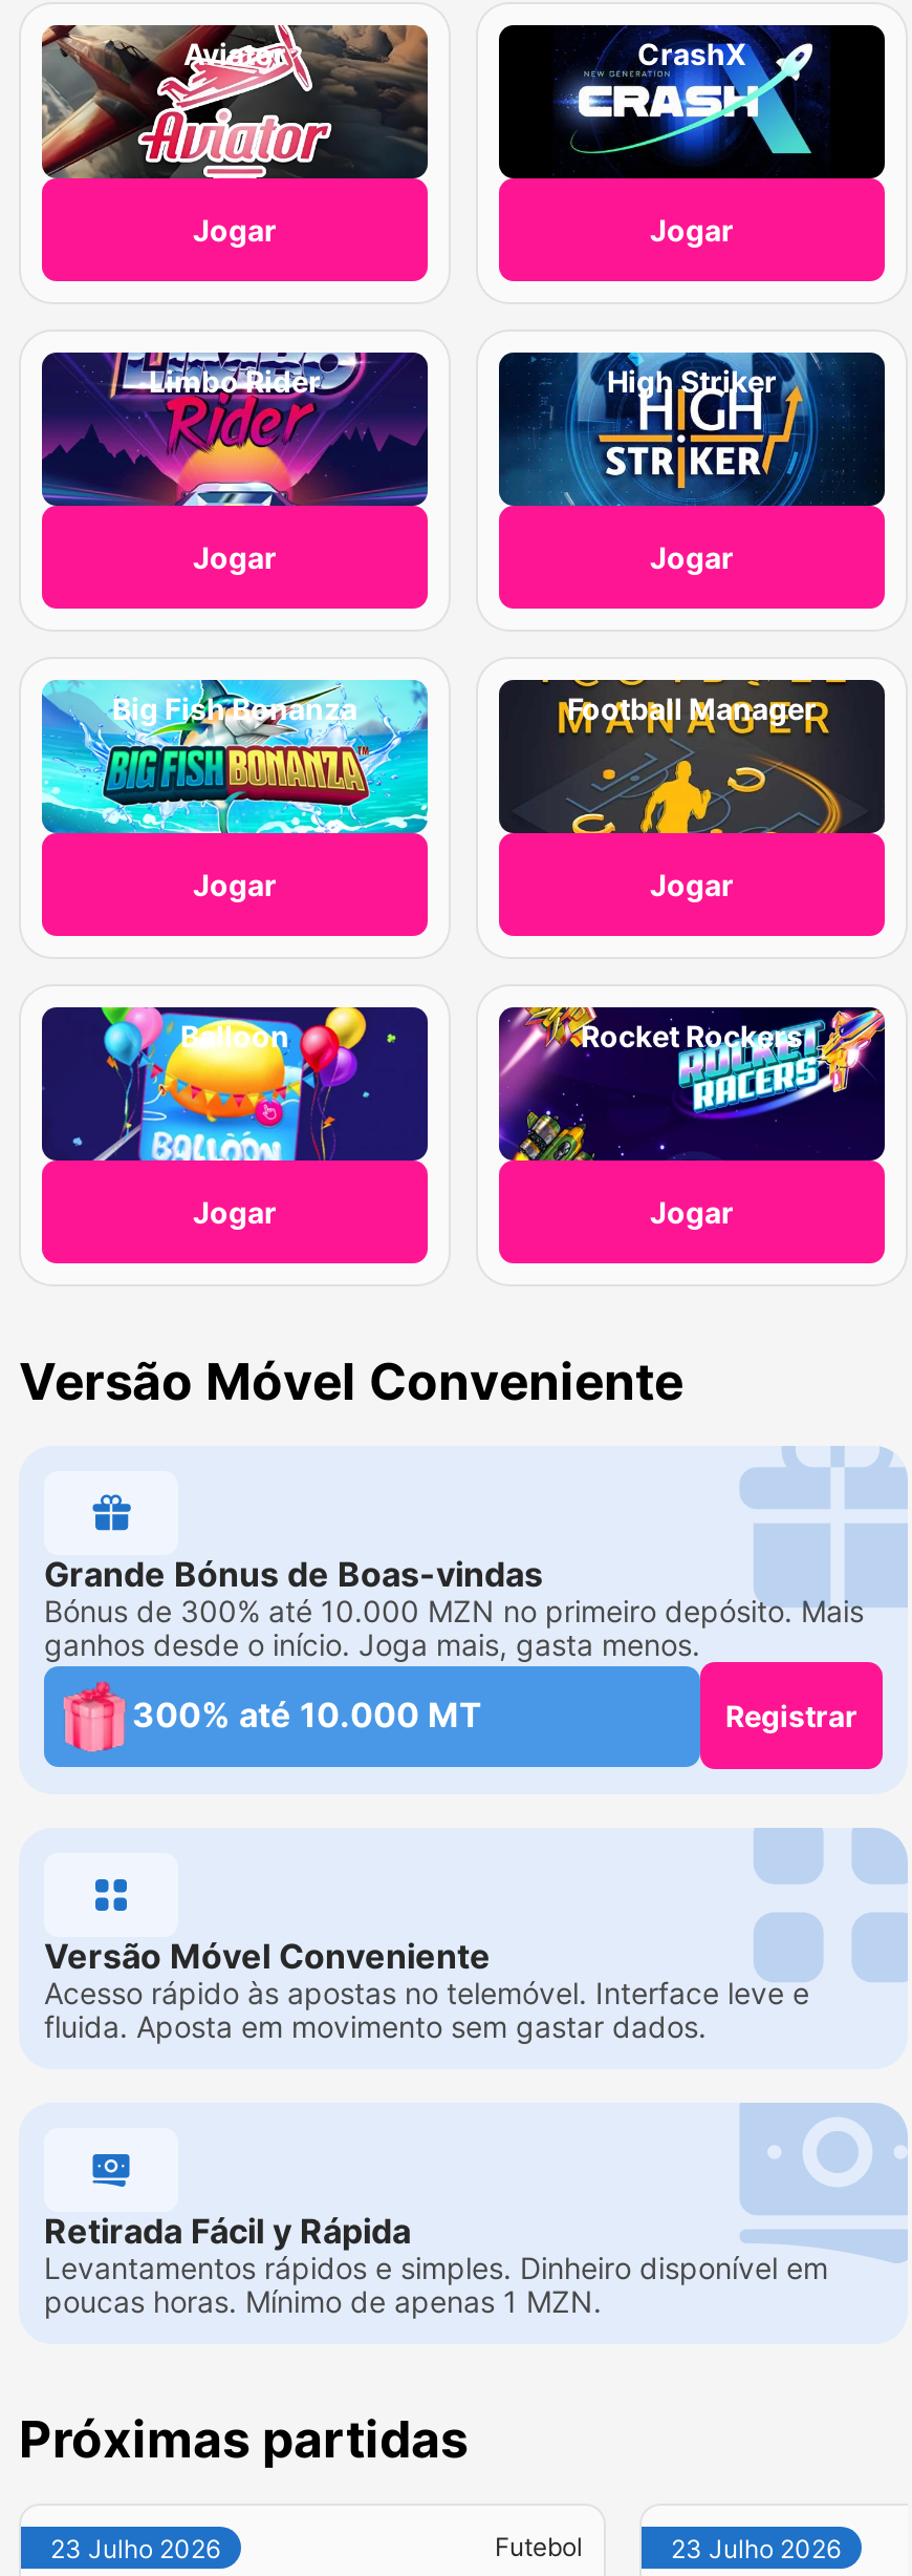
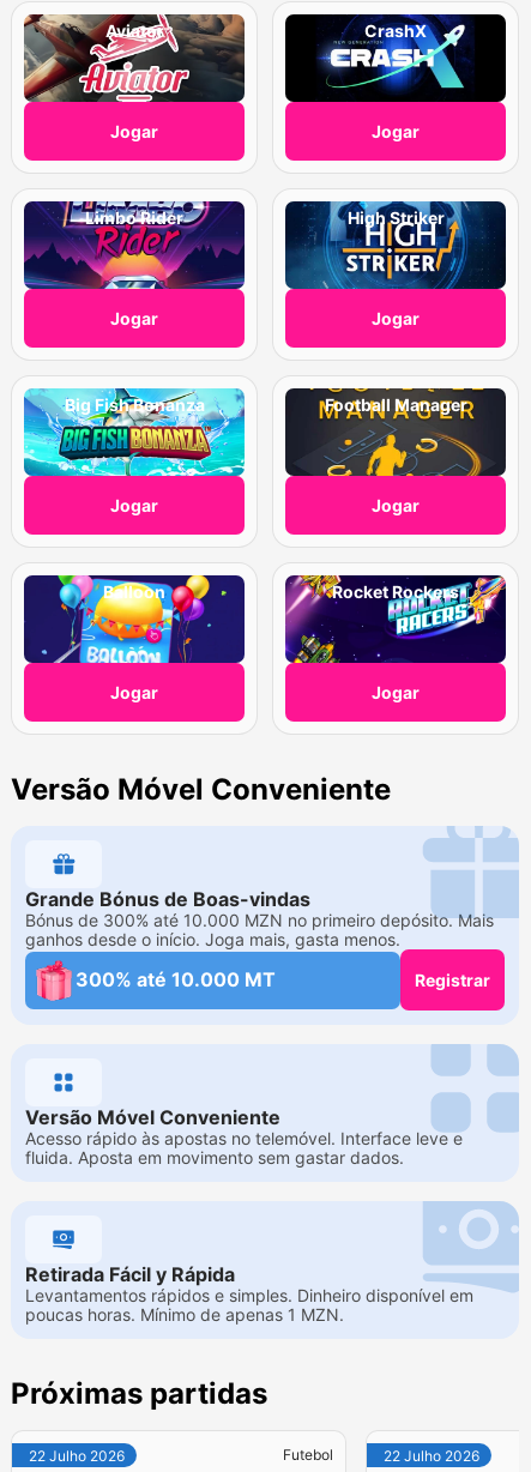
- 23 Julho 2026
+ 22 Julho 2026

- 23 Julho 2026
+ 22 Julho 2026
